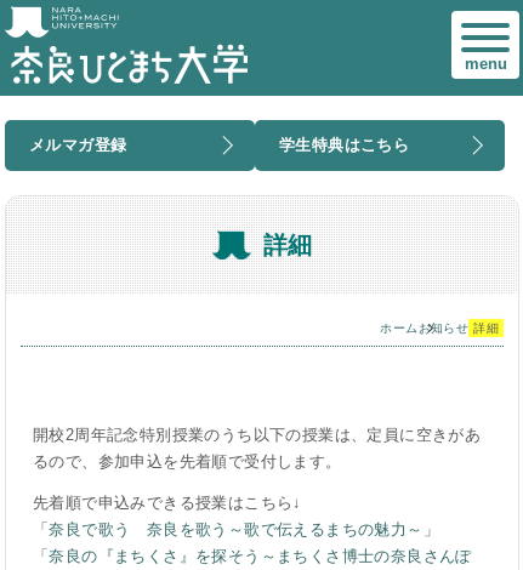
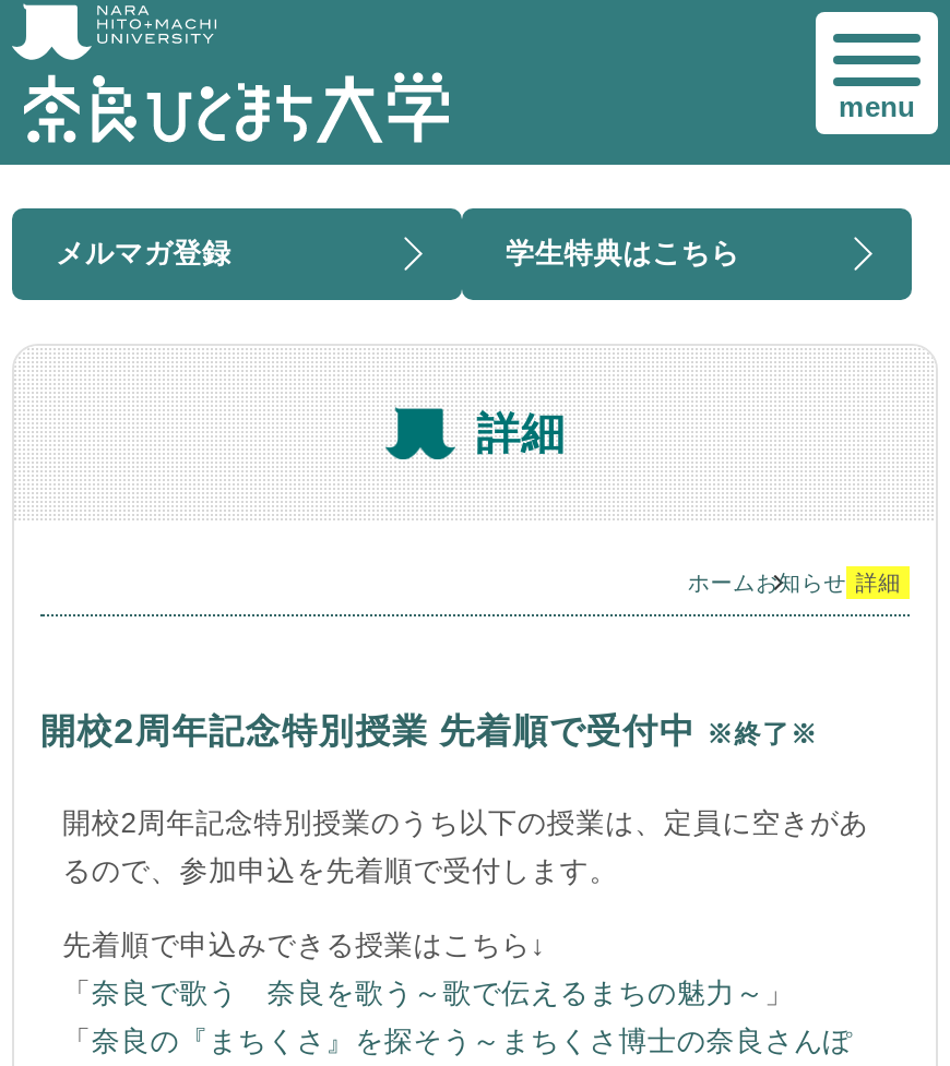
+ 開校2周年記念特別授業 先着順で受付中※終了※
